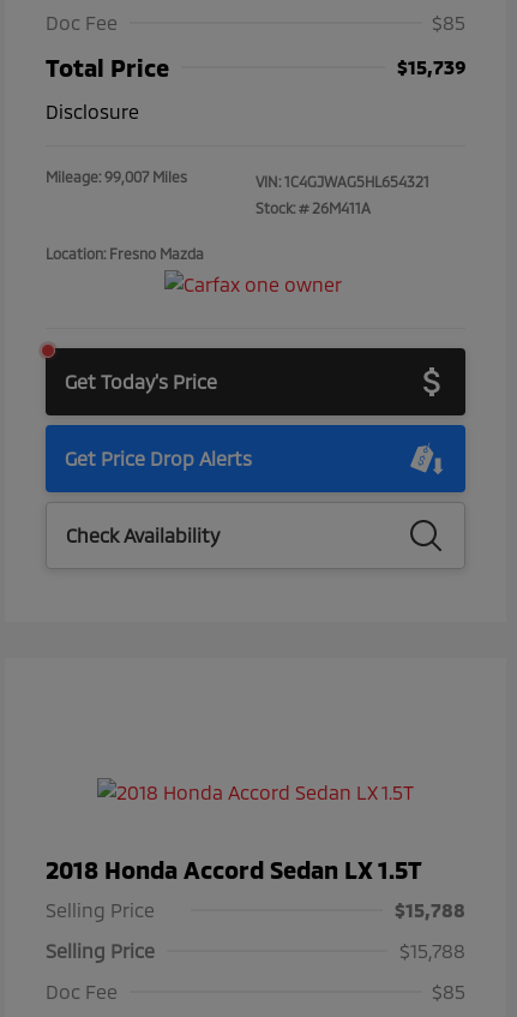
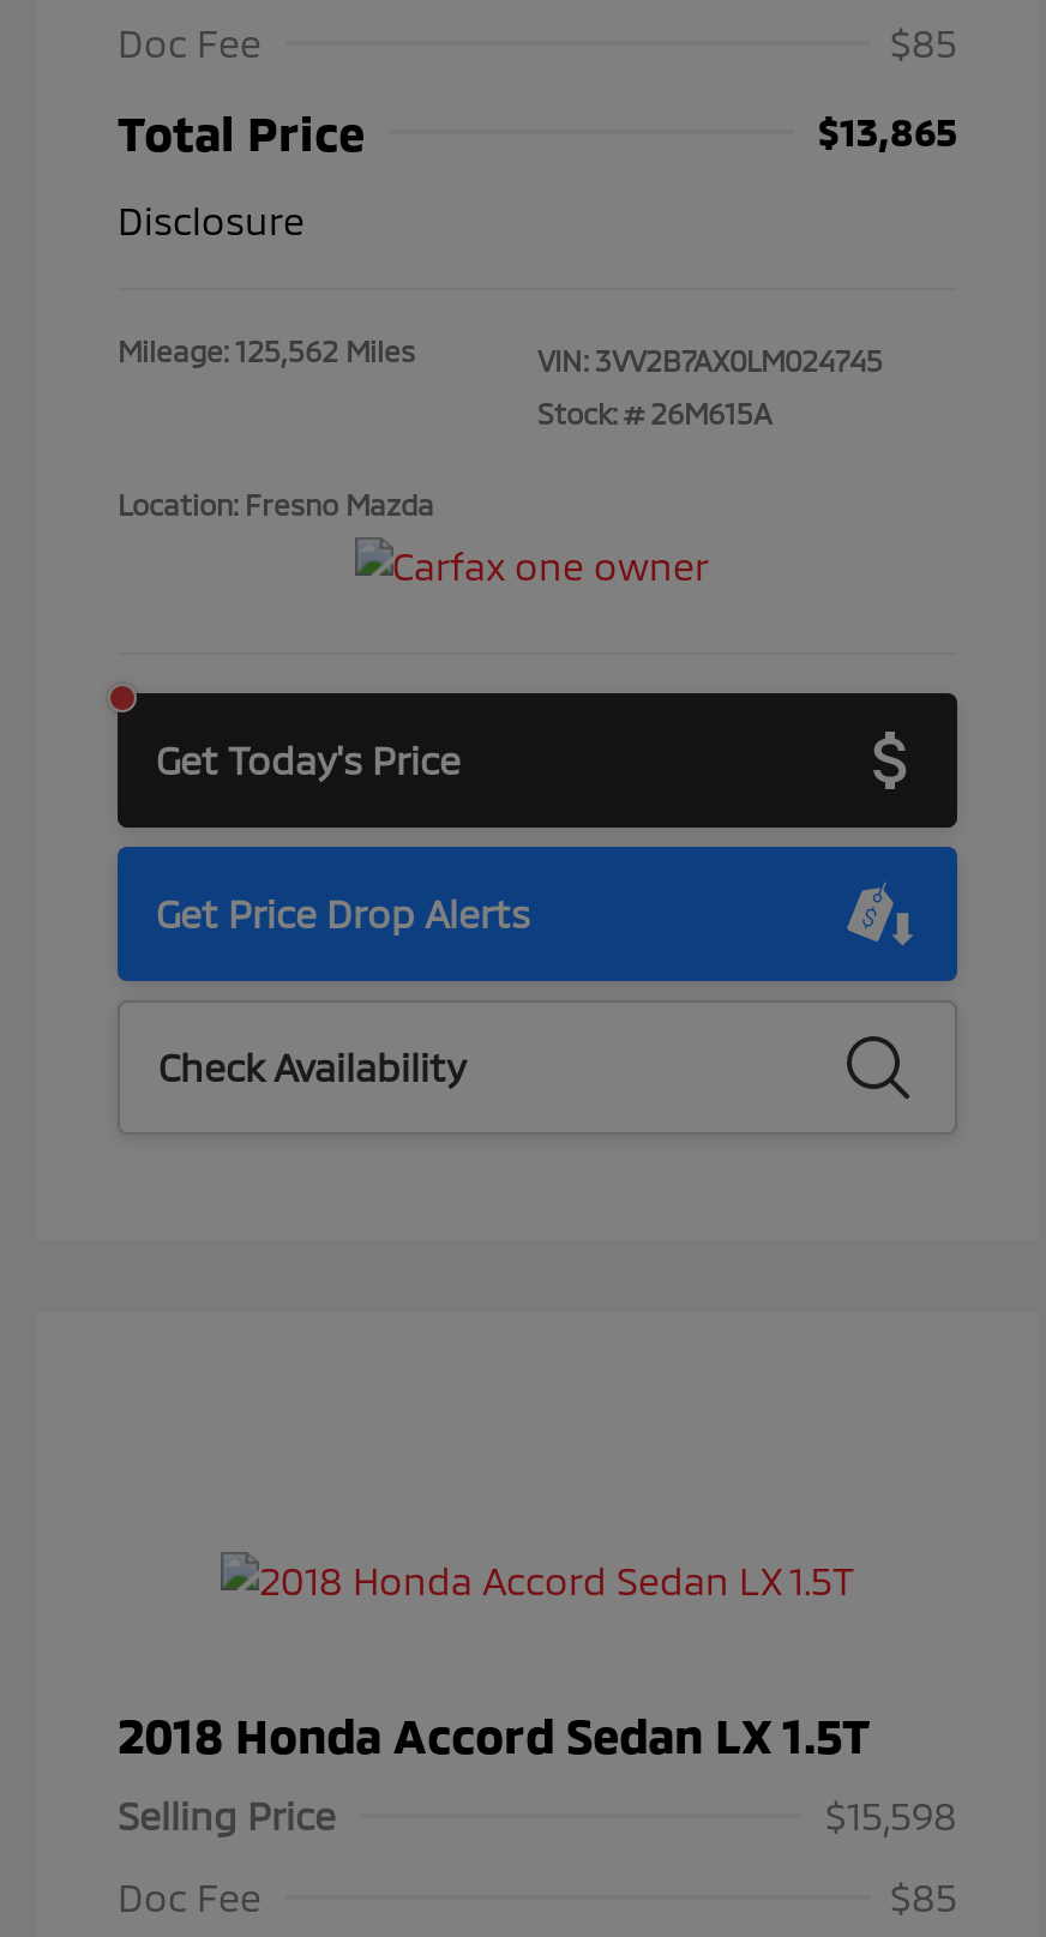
- $15,739
+ $13,865

- Mileage: 99,007 Miles
+ Mileage: 125,562 Miles

- VIN: 1C4GJWAG5HL654321
+ VIN: 3VV2B7AX0LM024745

- Stock: # 26M411A
+ Stock: # 26M615A

- $15,788
- Selling Price
- $15,788
+ $15,598
